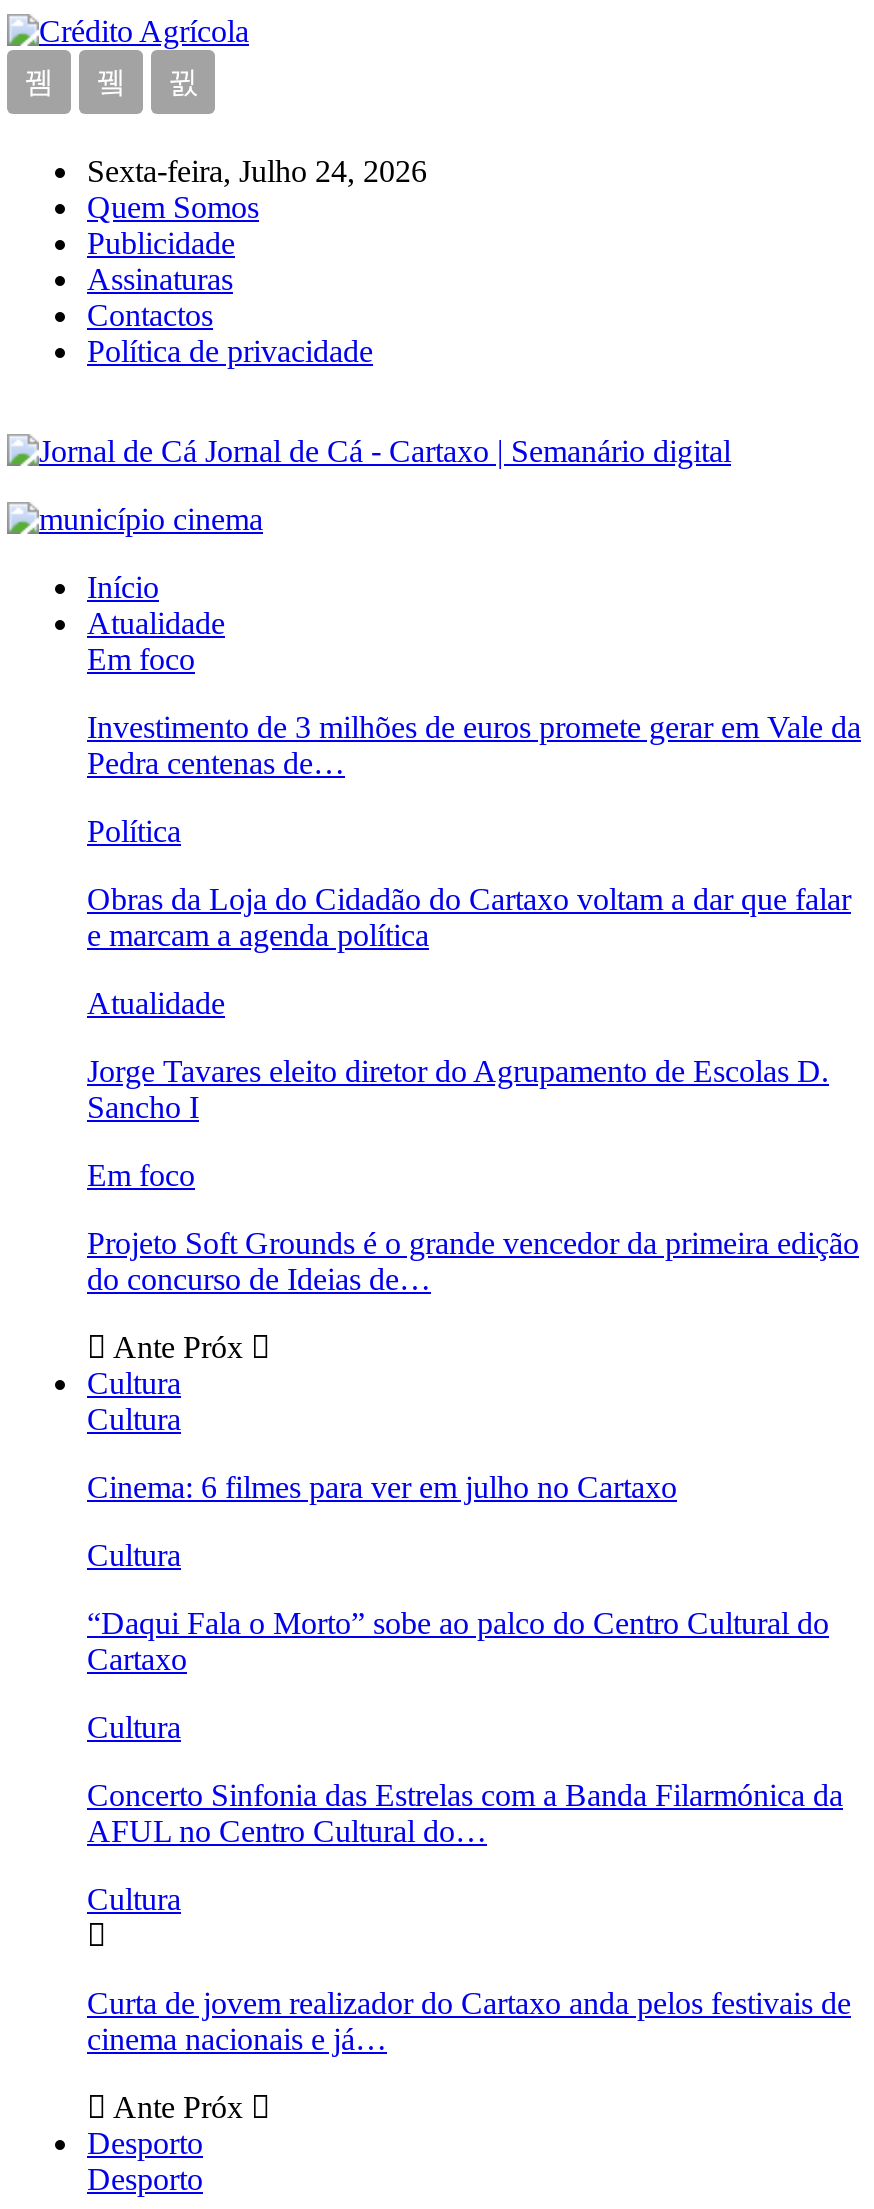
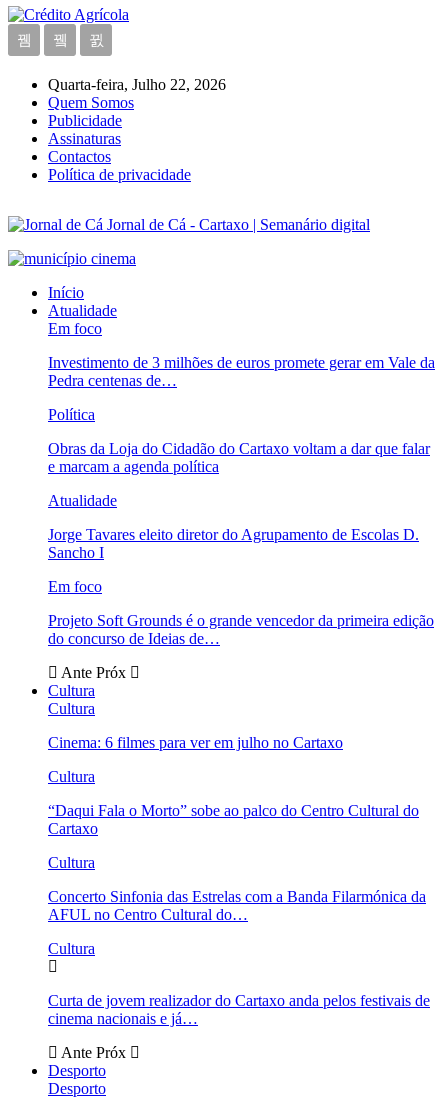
- Sexta-feira, Julho 24, 2026
+ Quarta-feira, Julho 22, 2026
